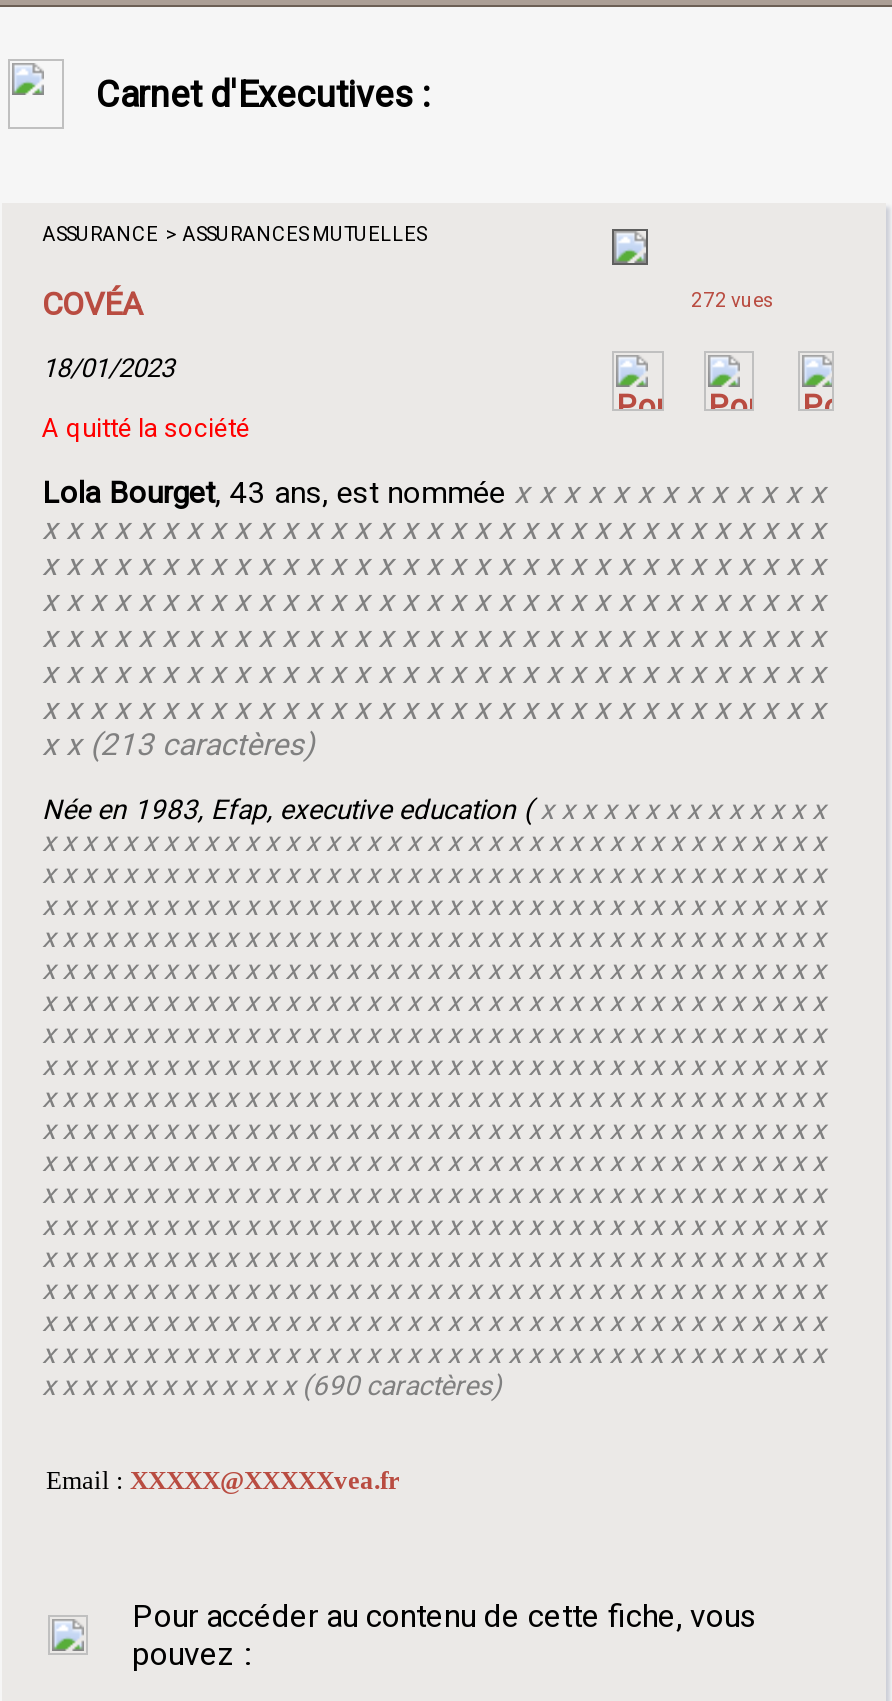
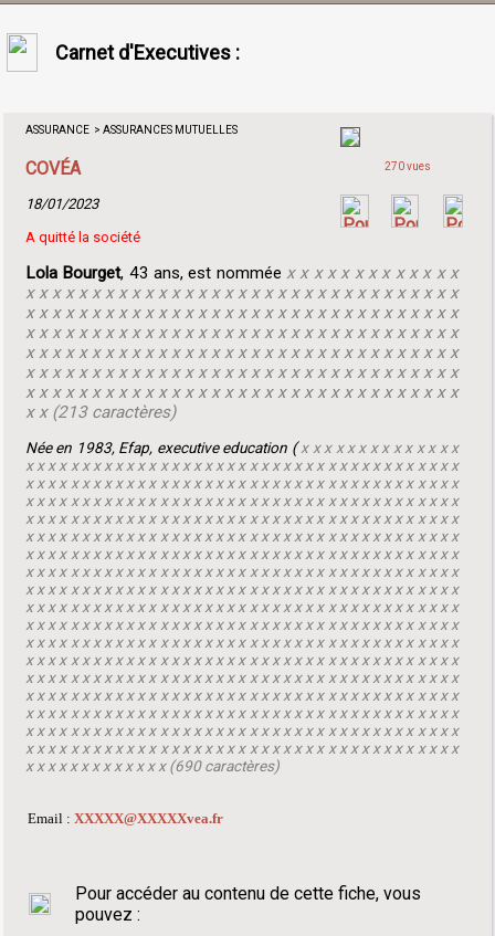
- 272 vues
+ 270 vues
